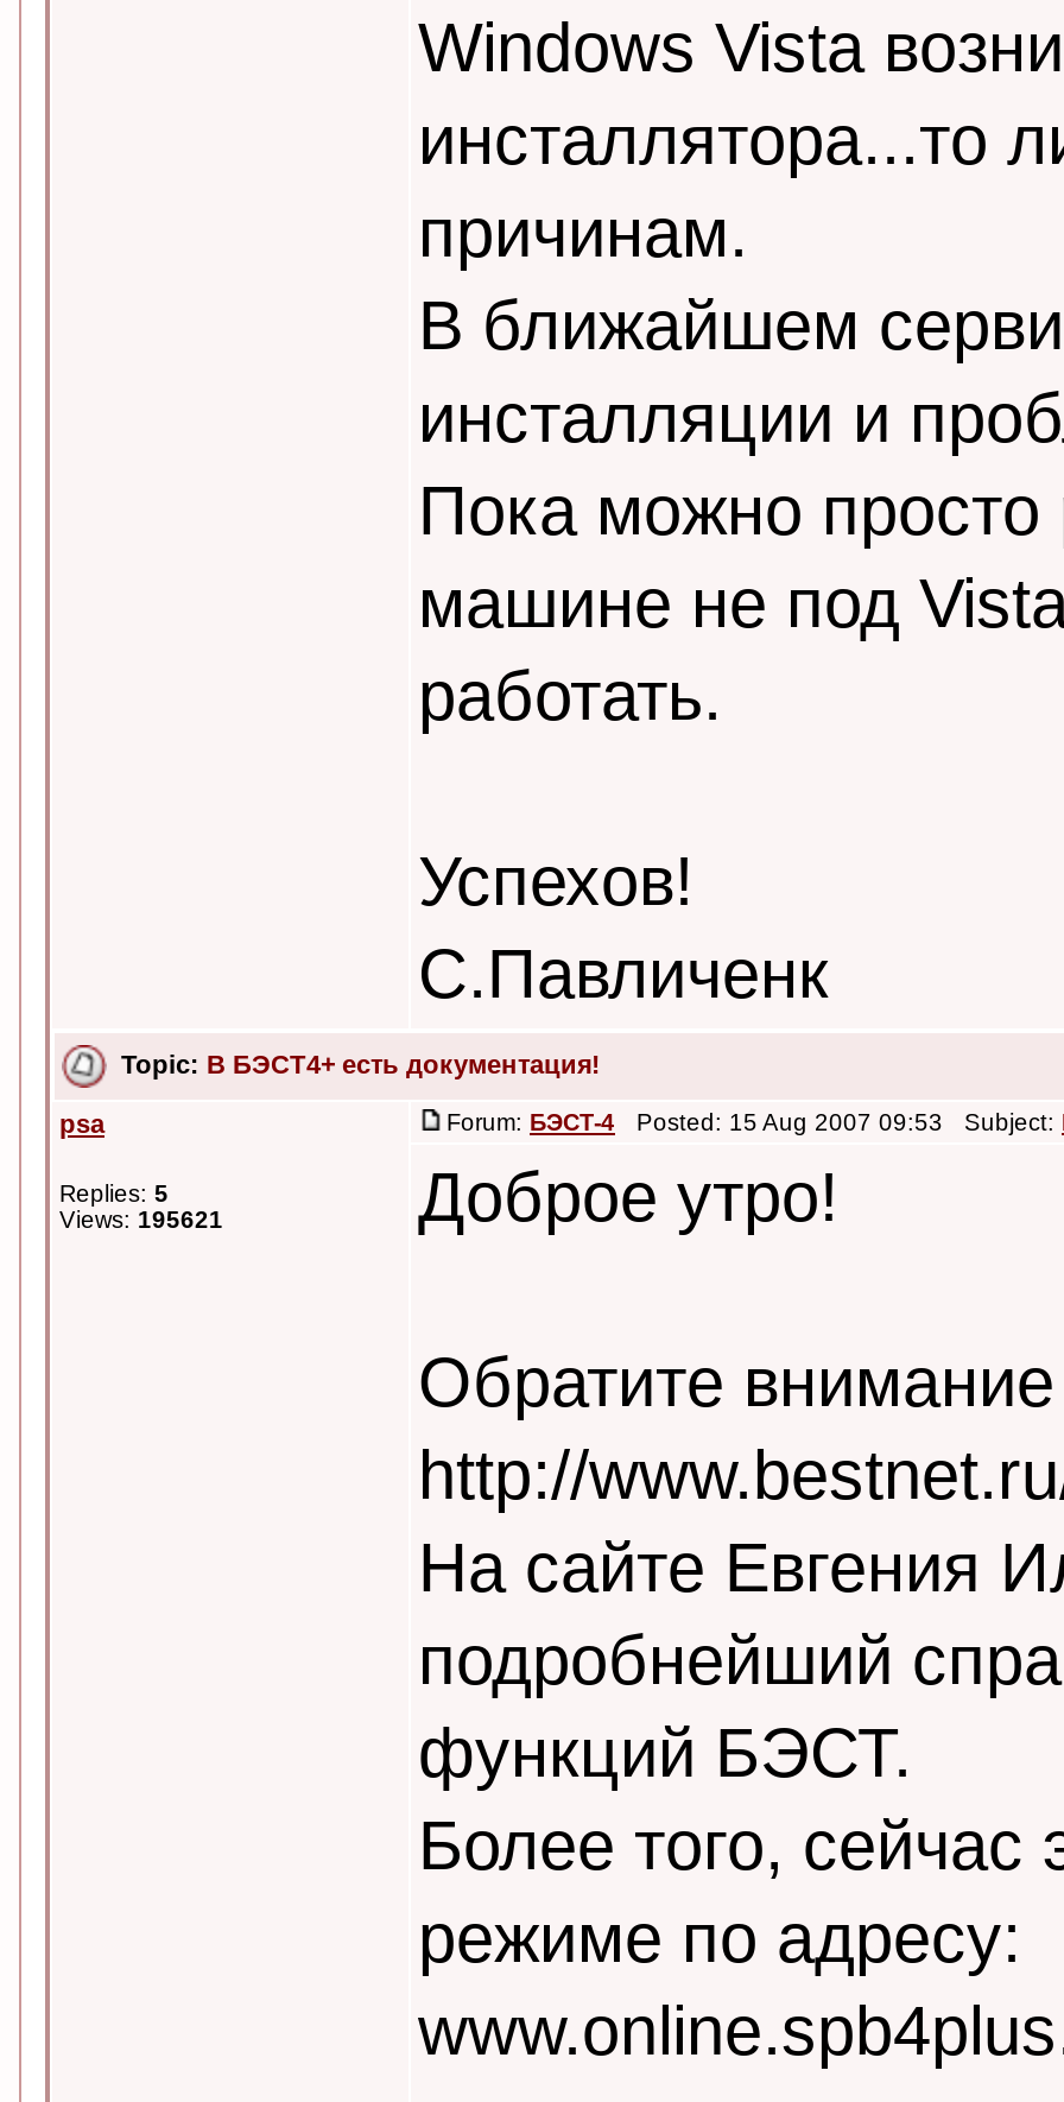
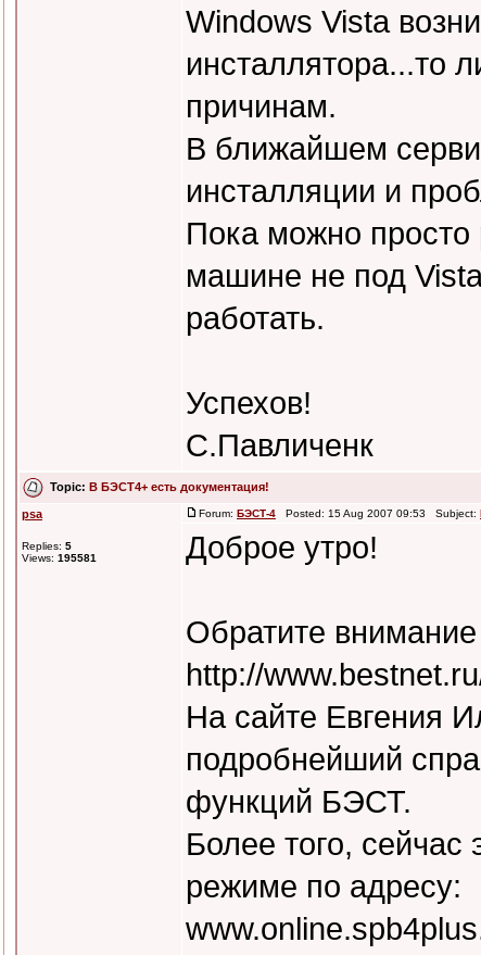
- Views: 195621
+ Views: 195581
